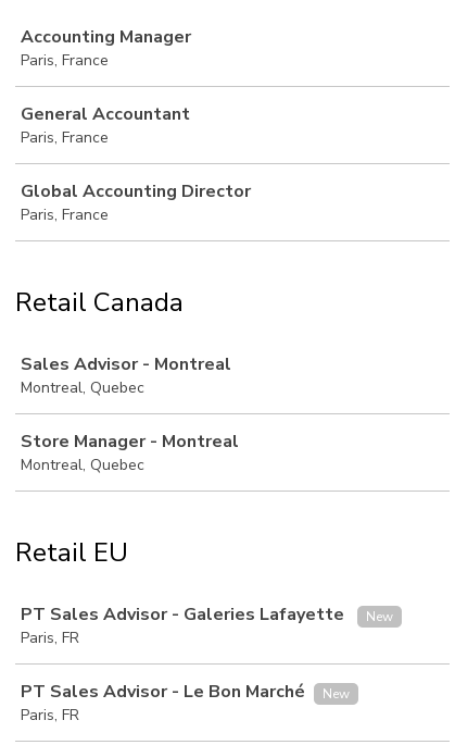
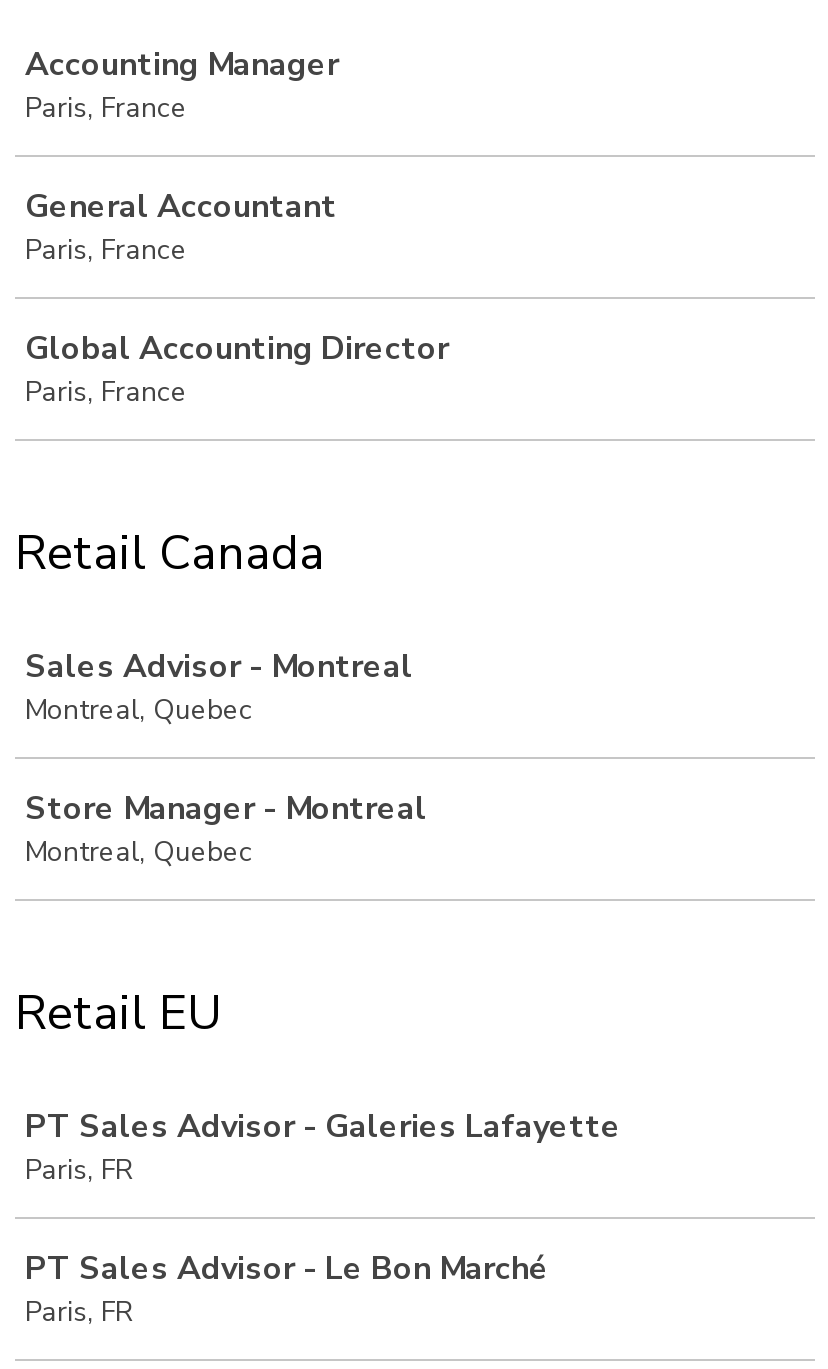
- New

- New
